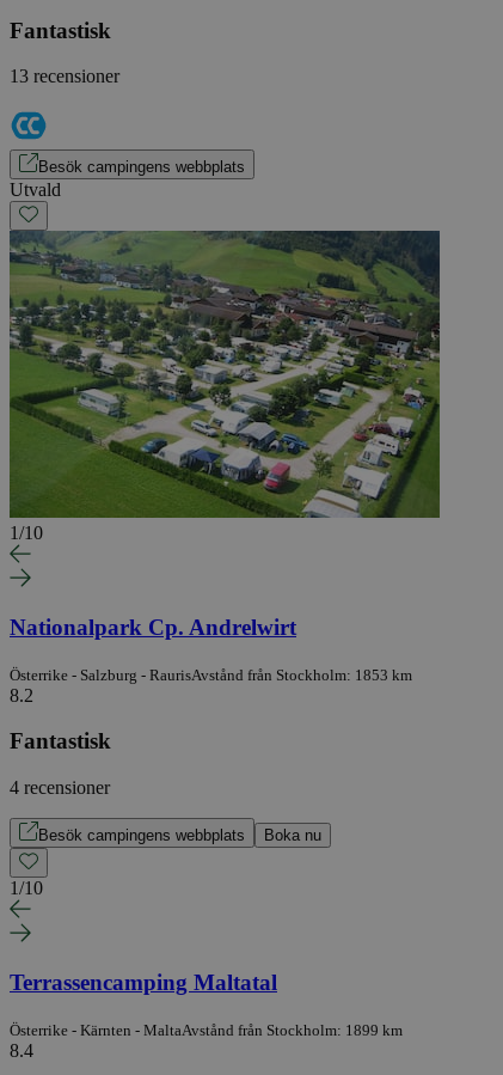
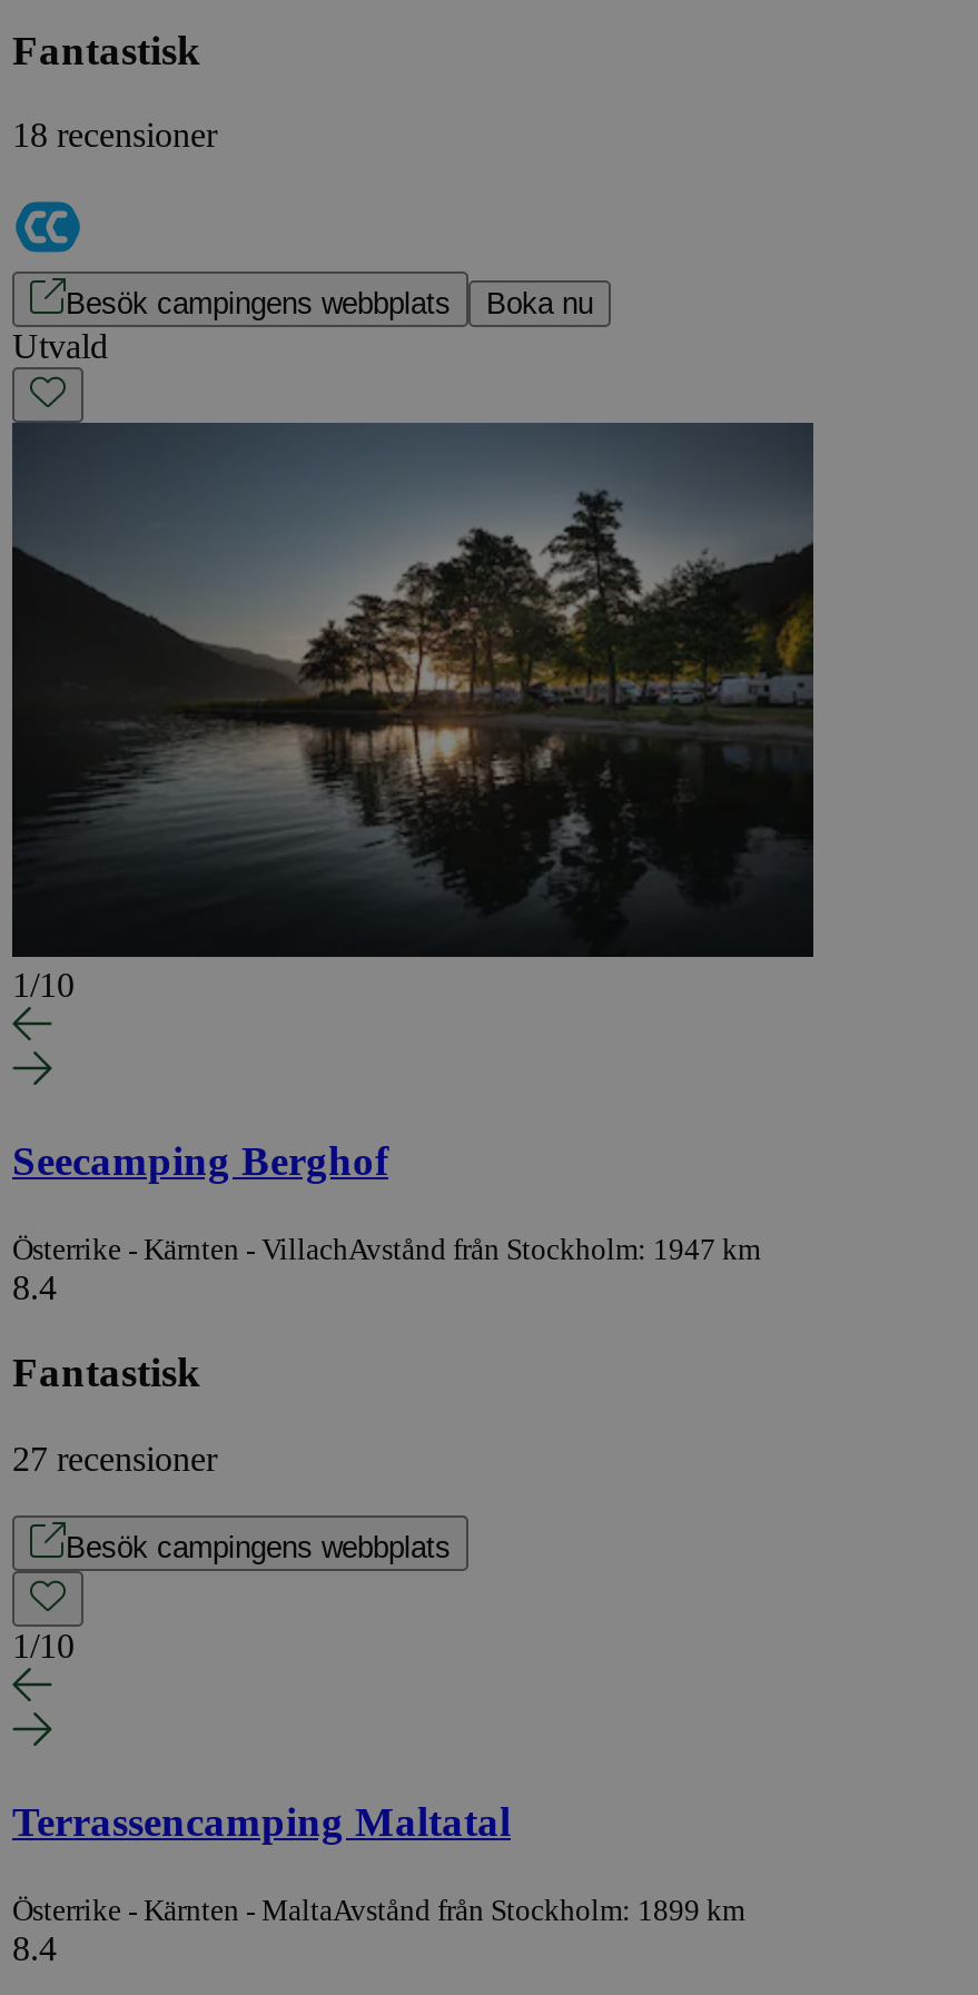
- 13 recensioner
+ 18 recensioner

- [image]
+ [image]

- Nationalpark Cp. Andrelwirt
+ Seecamping Berghof

- Österrike - Salzburg - RaurisAvstånd från Stockholm: 1853 km
- 8.2
+ Österrike - Kärnten - VillachAvstånd från Stockholm: 1947 km
+ 8.4

- 4 recensioner
+ 27 recensioner

moved up: Boka nu
